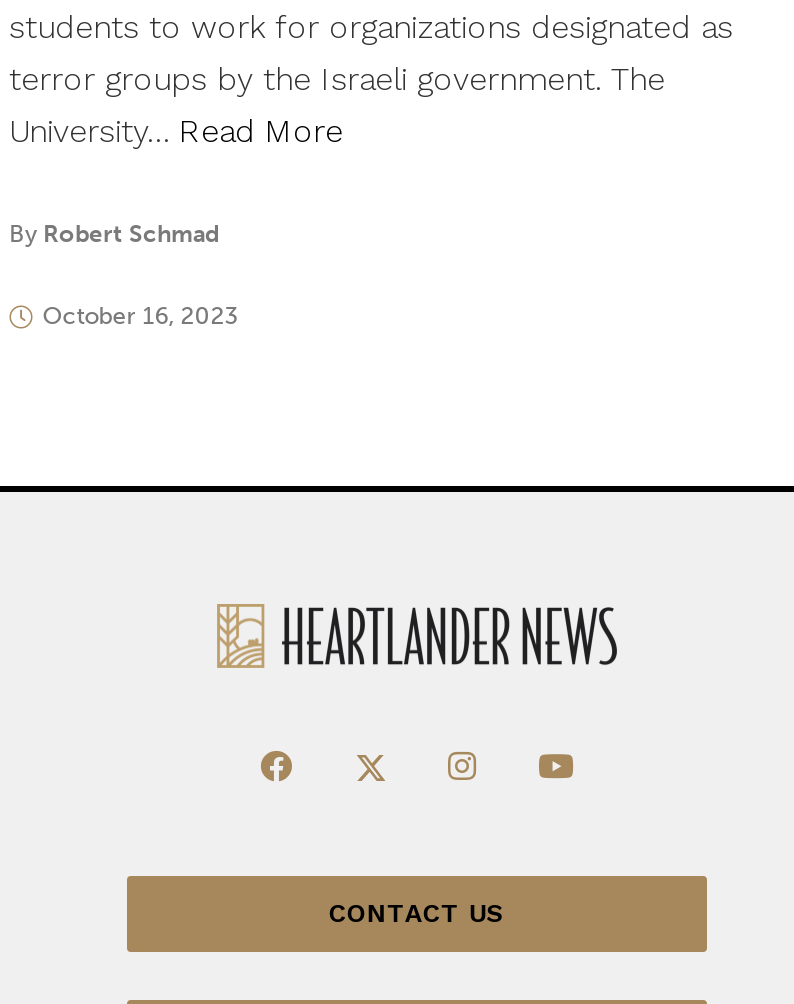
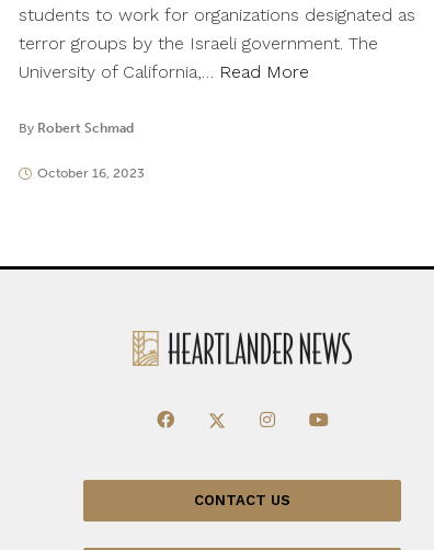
- University… Read More
+ University of California,… Read More
